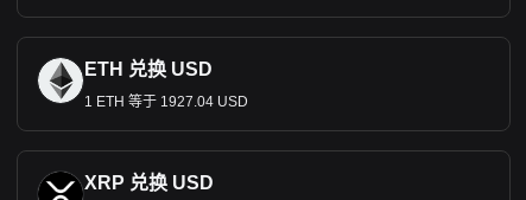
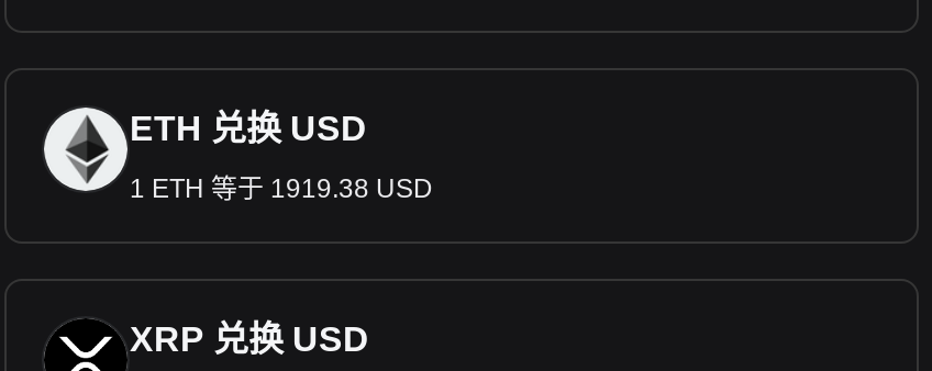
- 1 ETH 等于 1927.04 USD
+ 1 ETH 等于 1919.38 USD
